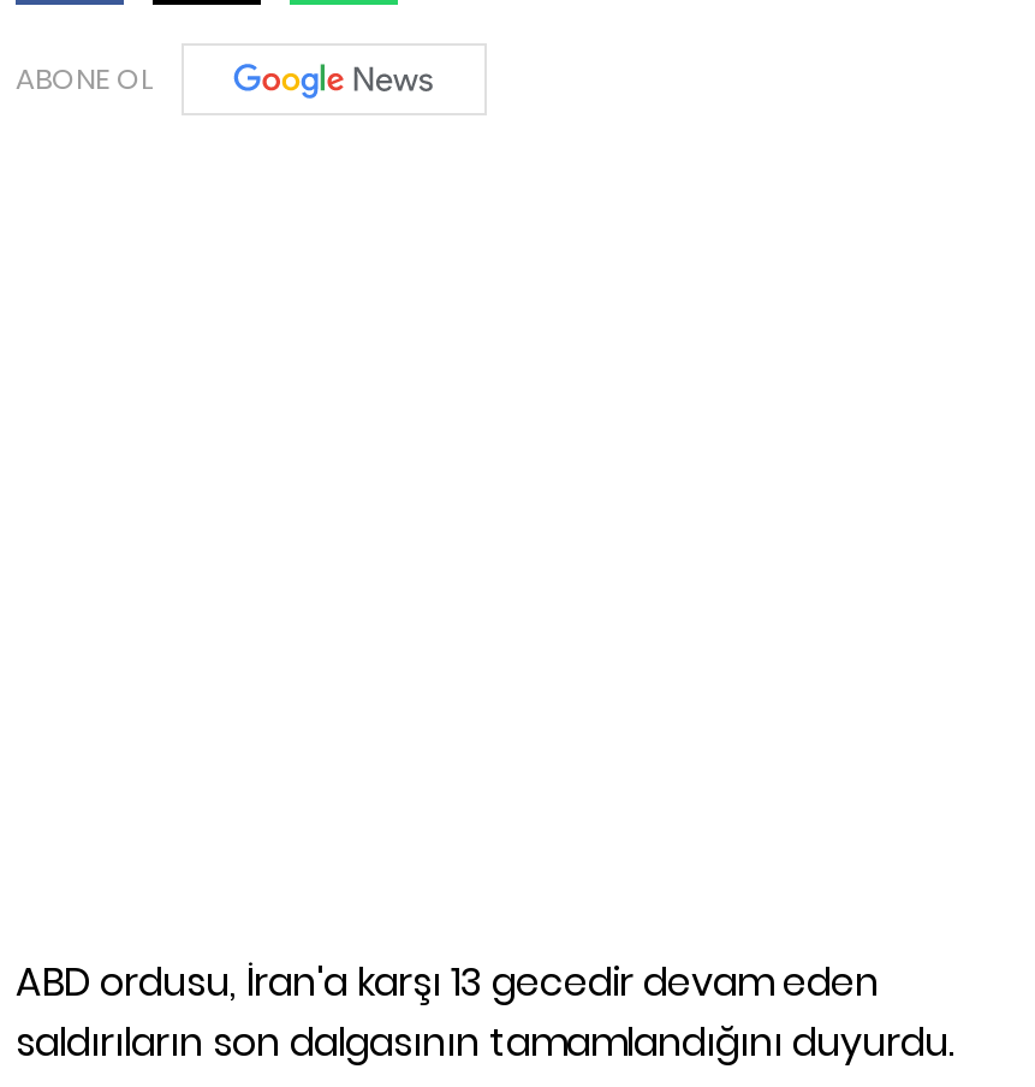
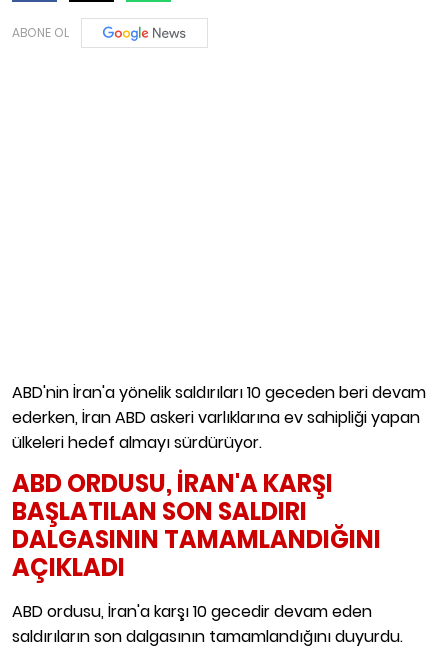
- ABD ordusu, İran'a karşı 13 gecedir devam eden
+ ABD'nin İran'a yönelik saldırıları 10 geceden beri devam
+ ederken, İran ABD askeri varlıklarına ev sahipliği yapan
+ ülkeleri hedef almayı sürdürüyor.
+ ABD ORDUSU, İRAN'A KARŞI
+ BAŞLATILAN SON SALDIRI
+ DALGASININ TAMAMLANDIĞINI
+ AÇIKLADI
+ ABD ordusu, İran'a karşı 10 gecedir devam eden
